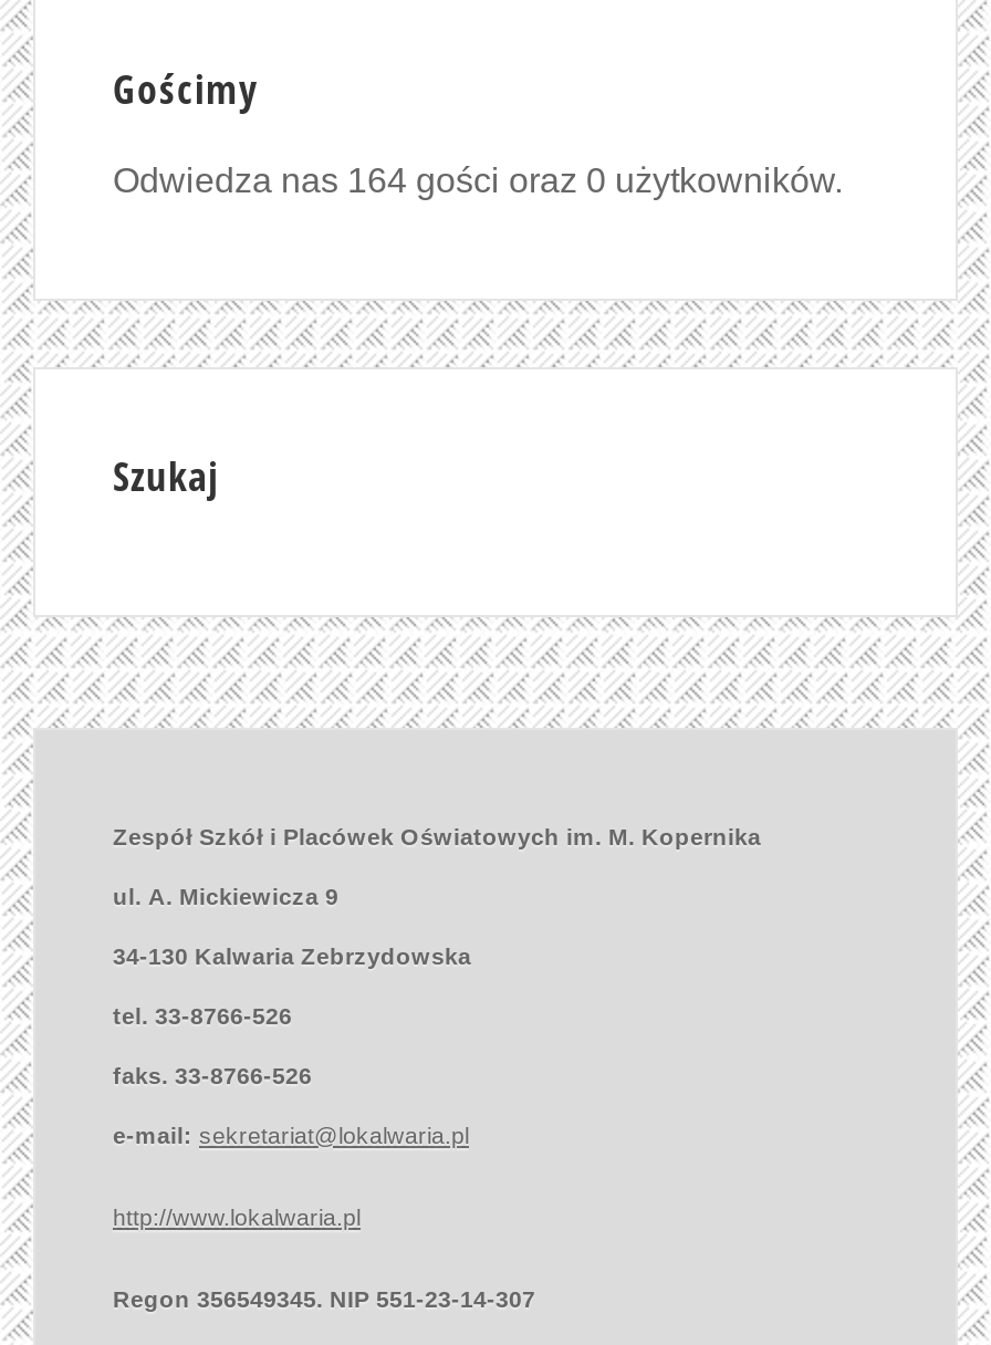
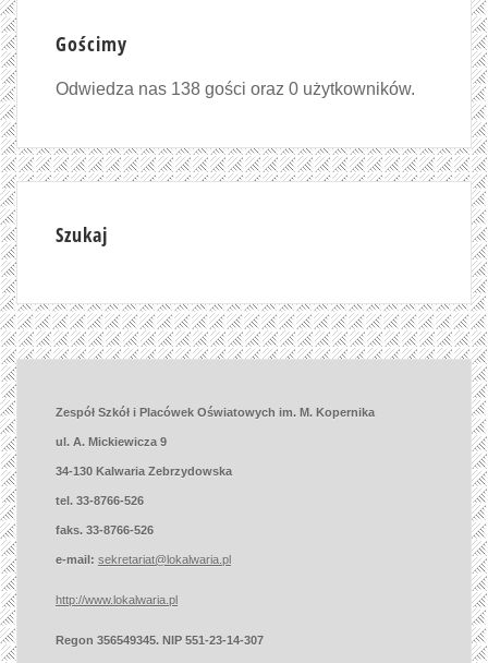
- Odwiedza nas 164 gości oraz 0 użytkowników.
+ Odwiedza nas 138 gości oraz 0 użytkowników.
